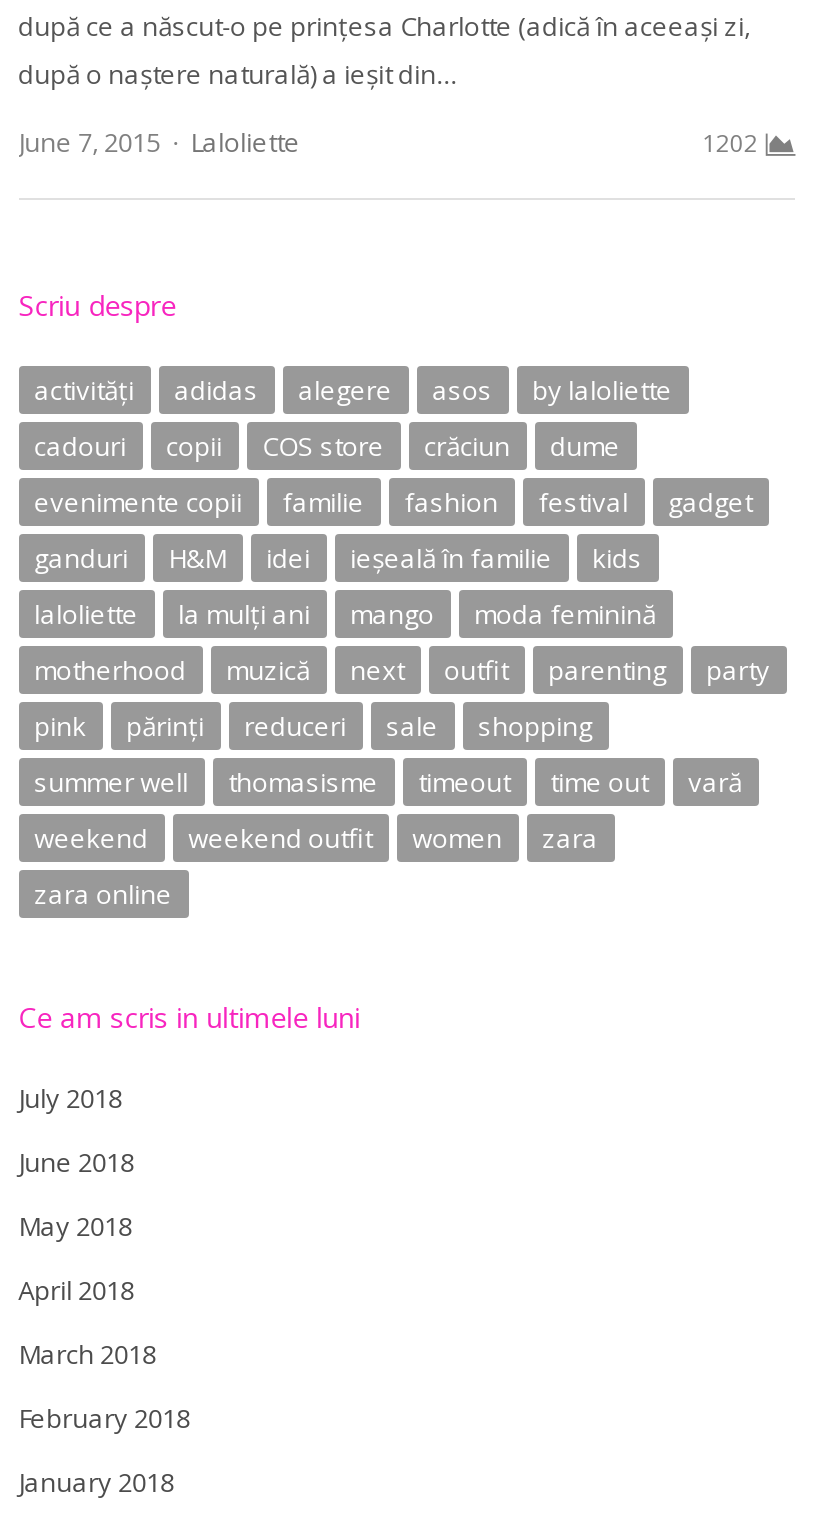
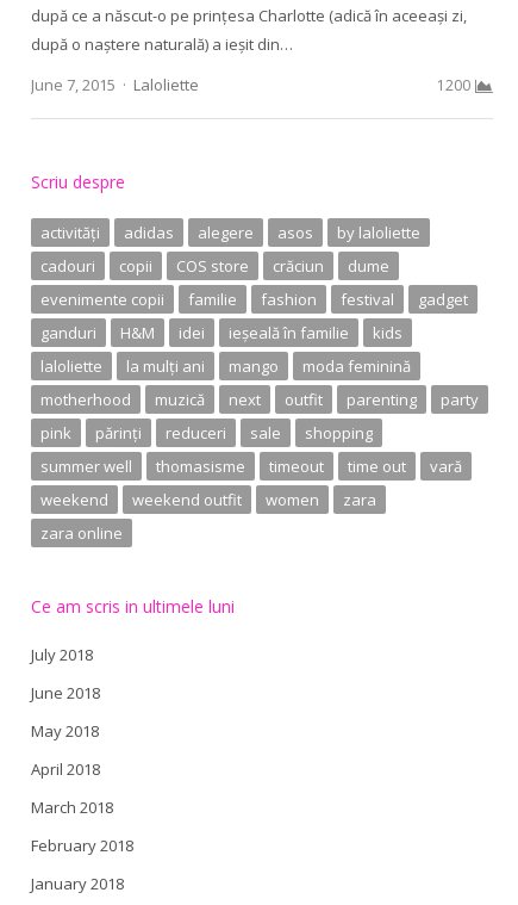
- 1202
+ 1200
